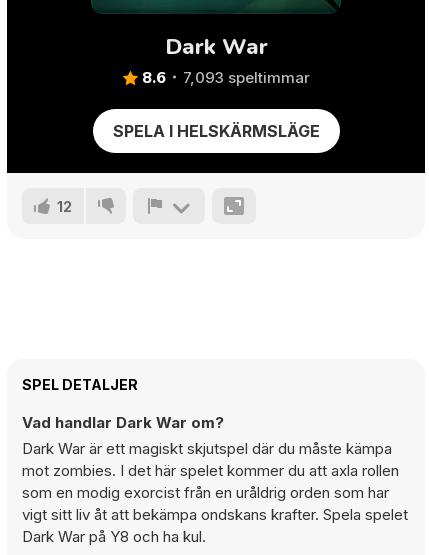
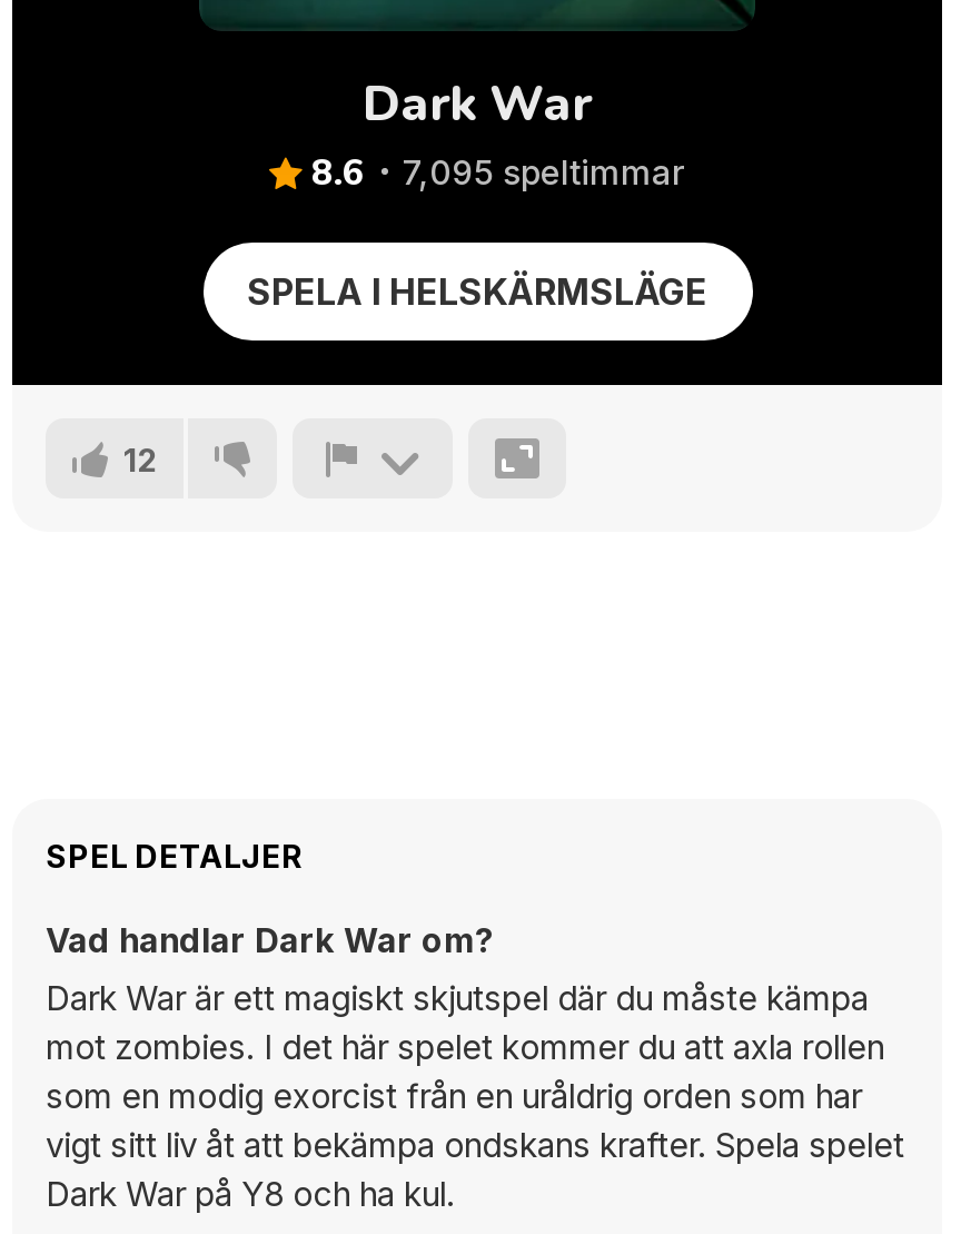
- 8.6 7,093 speltimmar
+ 8.6 7,095 speltimmar
